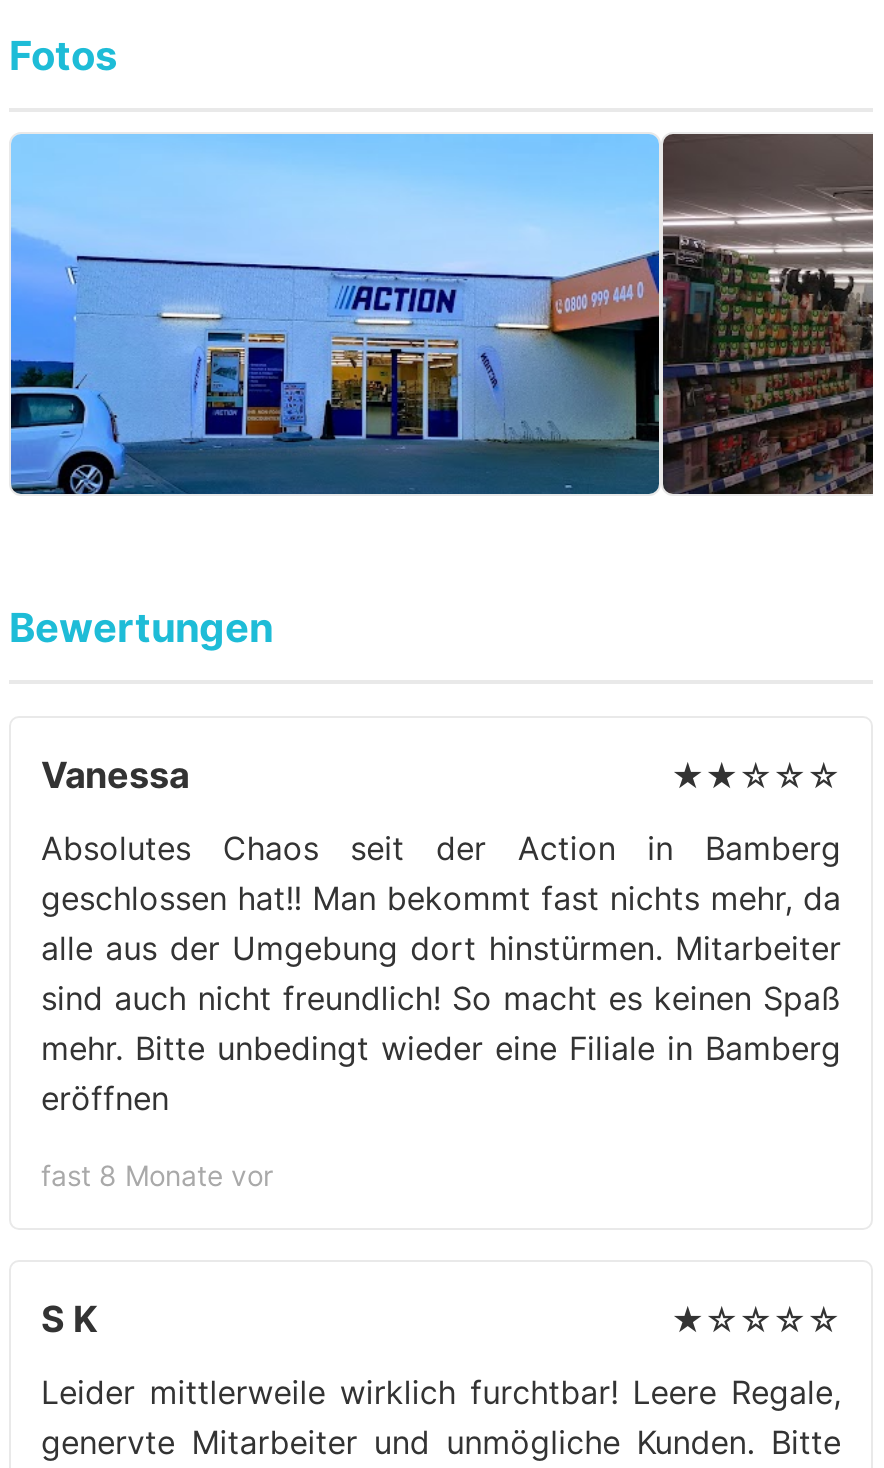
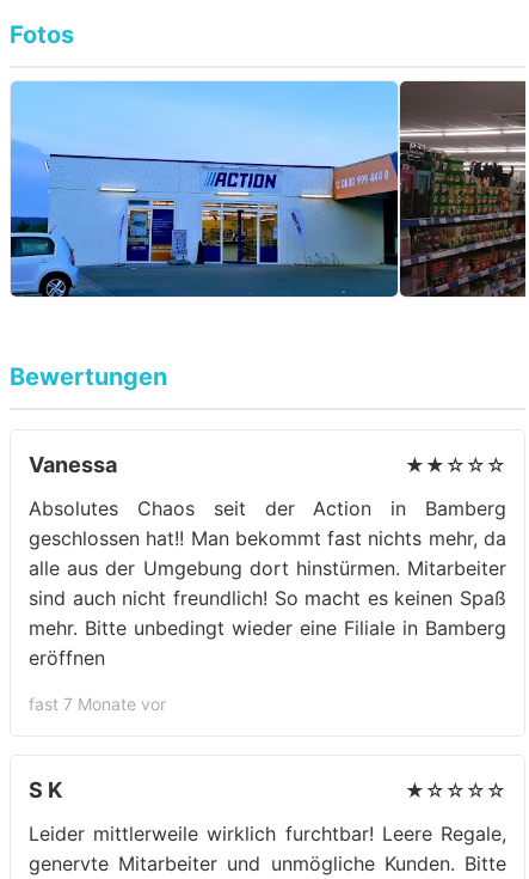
- fast 8 Monate vor
+ fast 7 Monate vor
